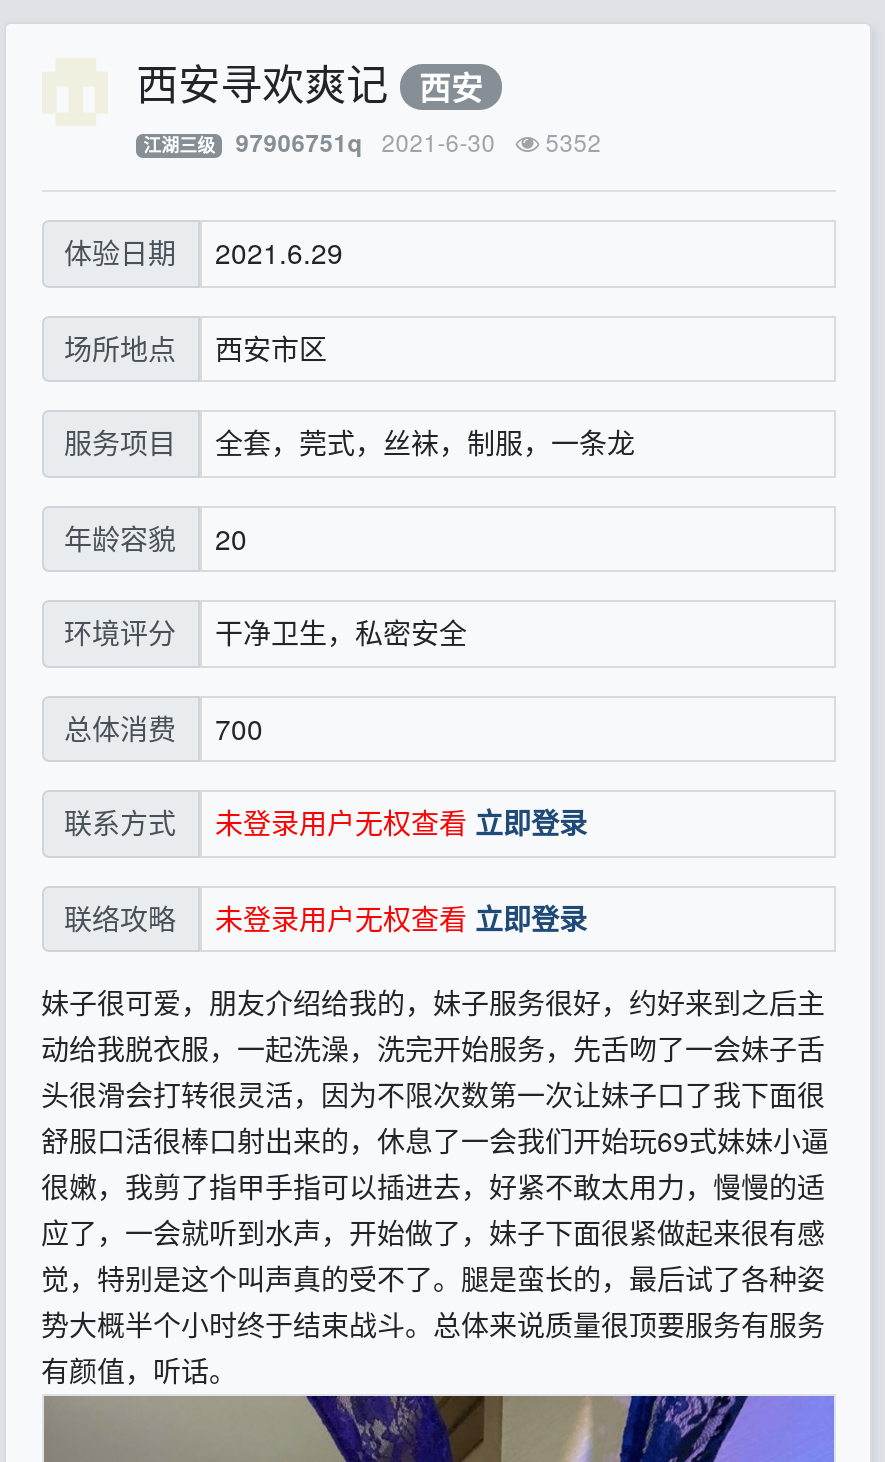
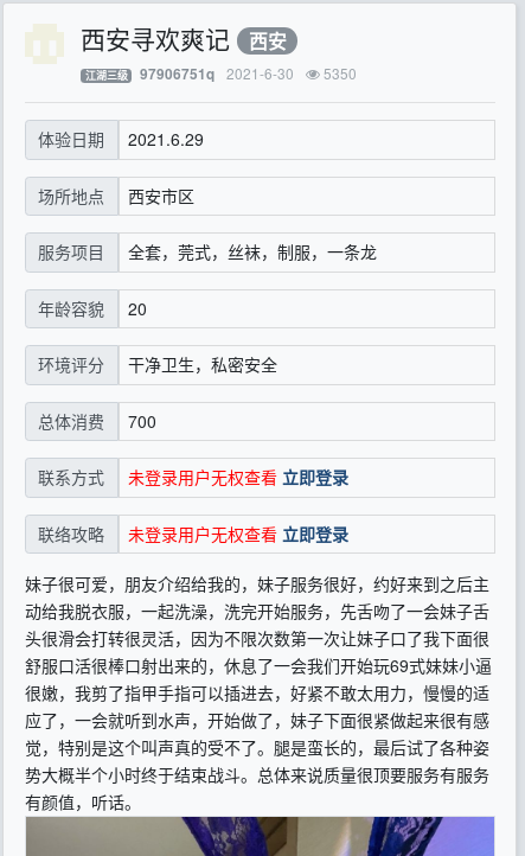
- 江湖三级 97906751q 2021-6-30 5352
+ 江湖三级 97906751q 2021-6-30 5350
